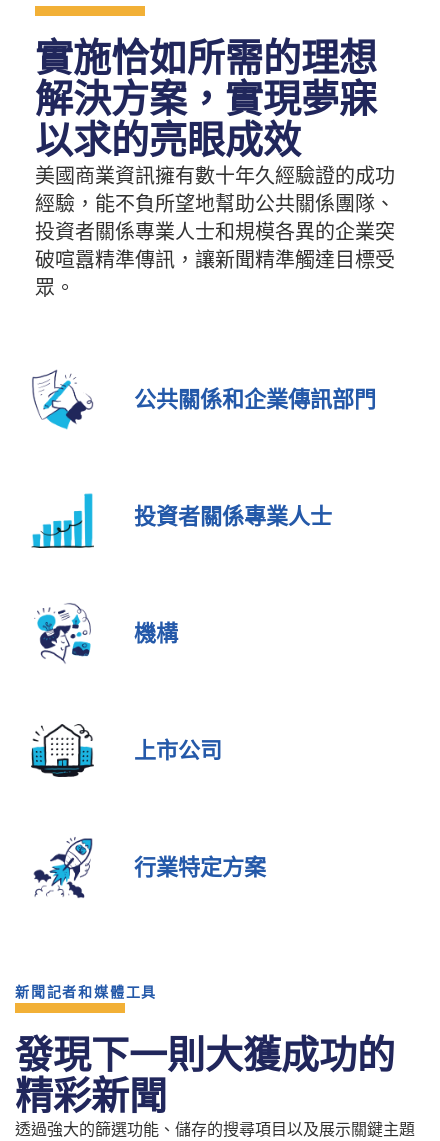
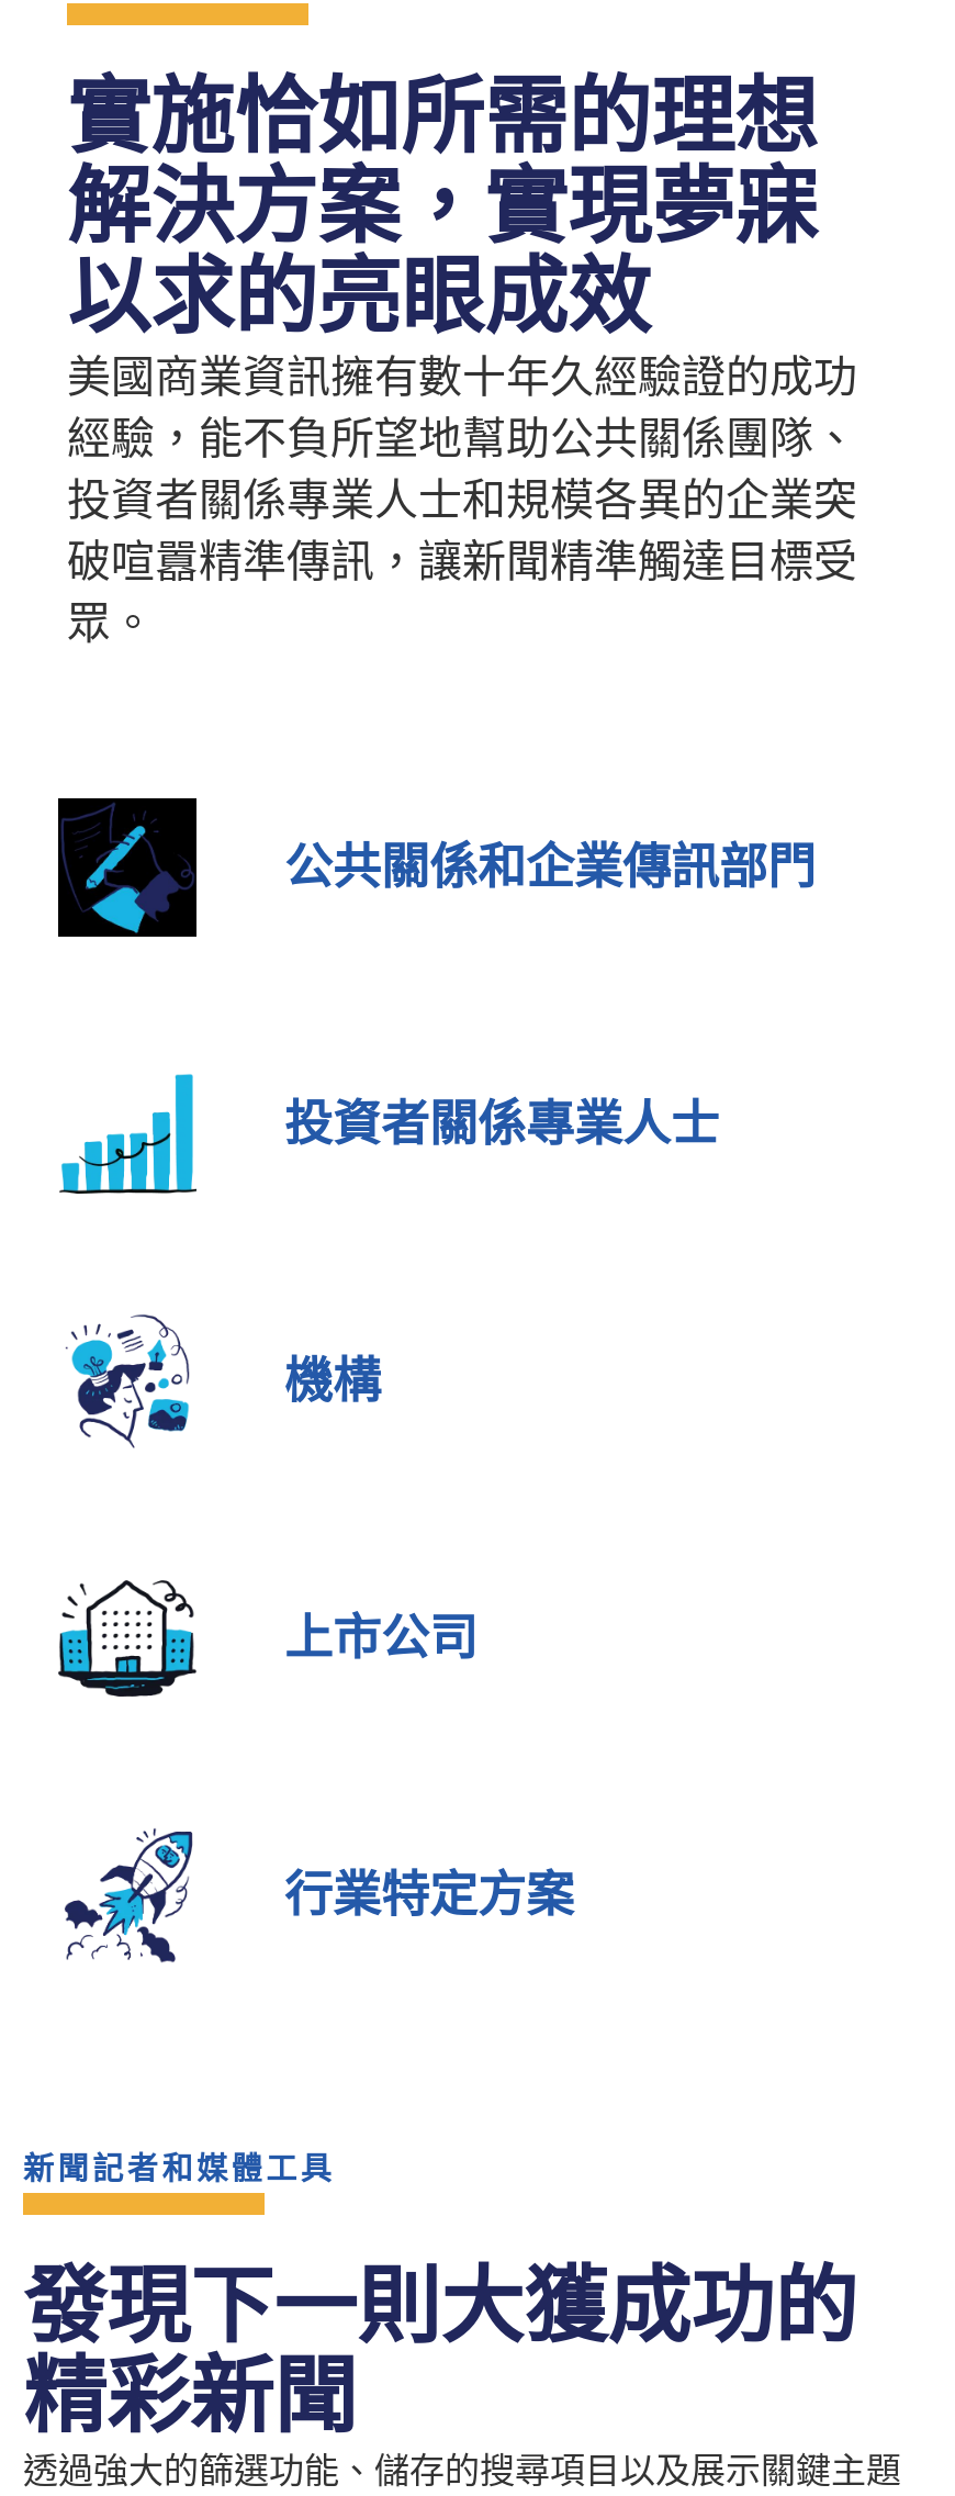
- [image]
+ [image]
